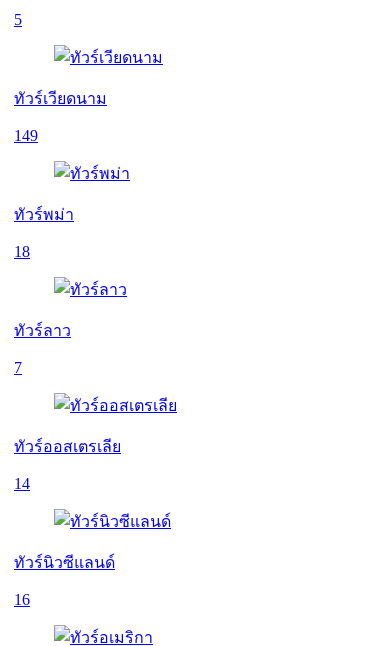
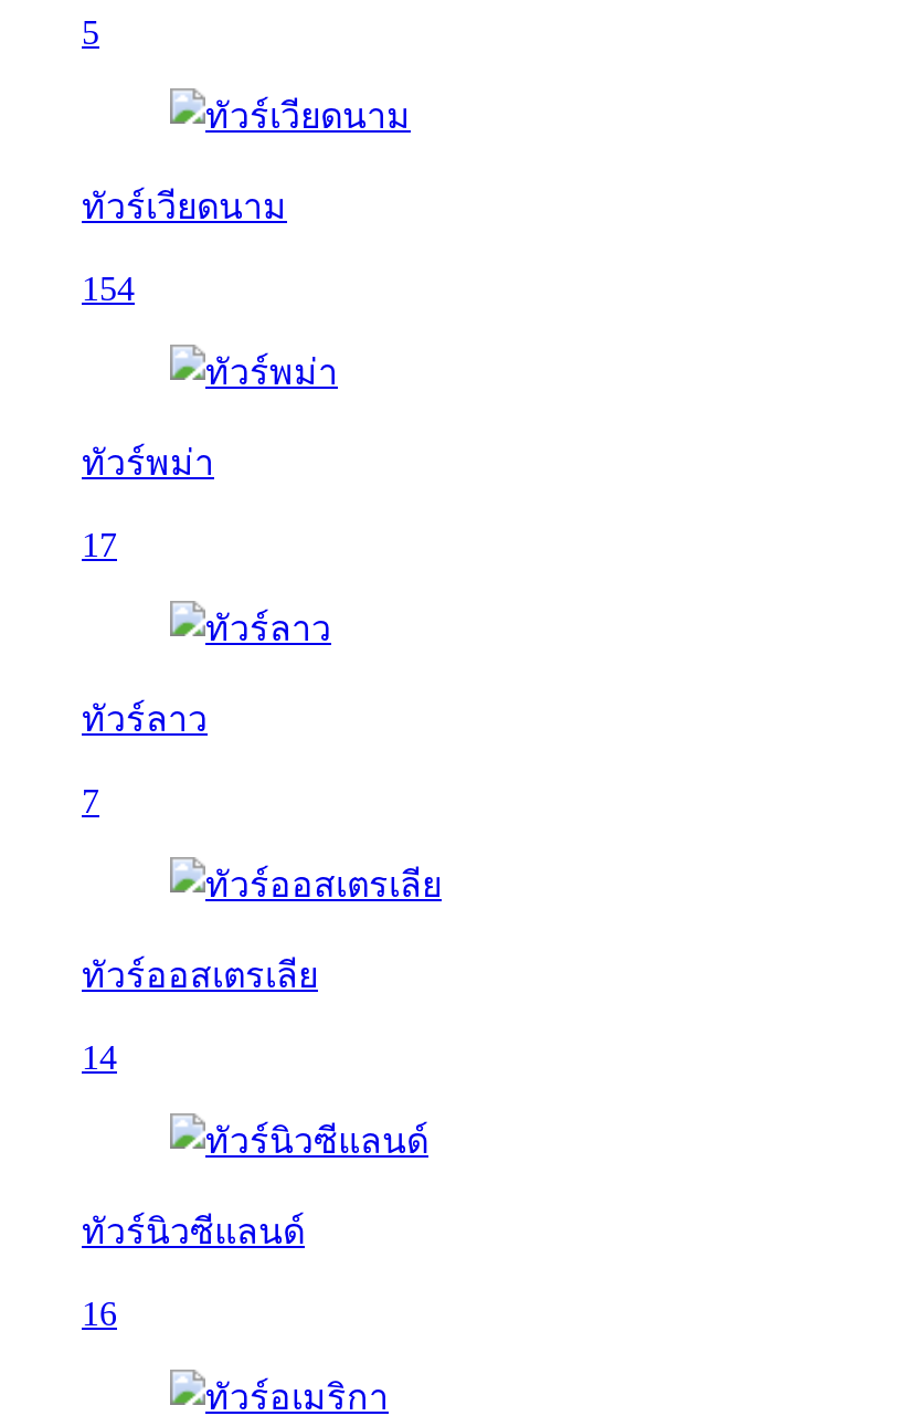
- 149
+ 154

- 18
+ 17
